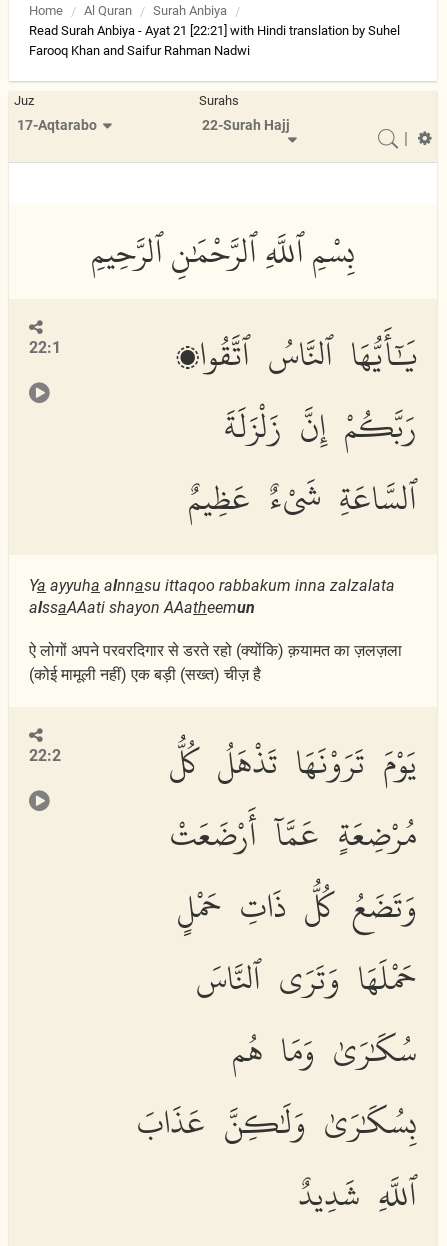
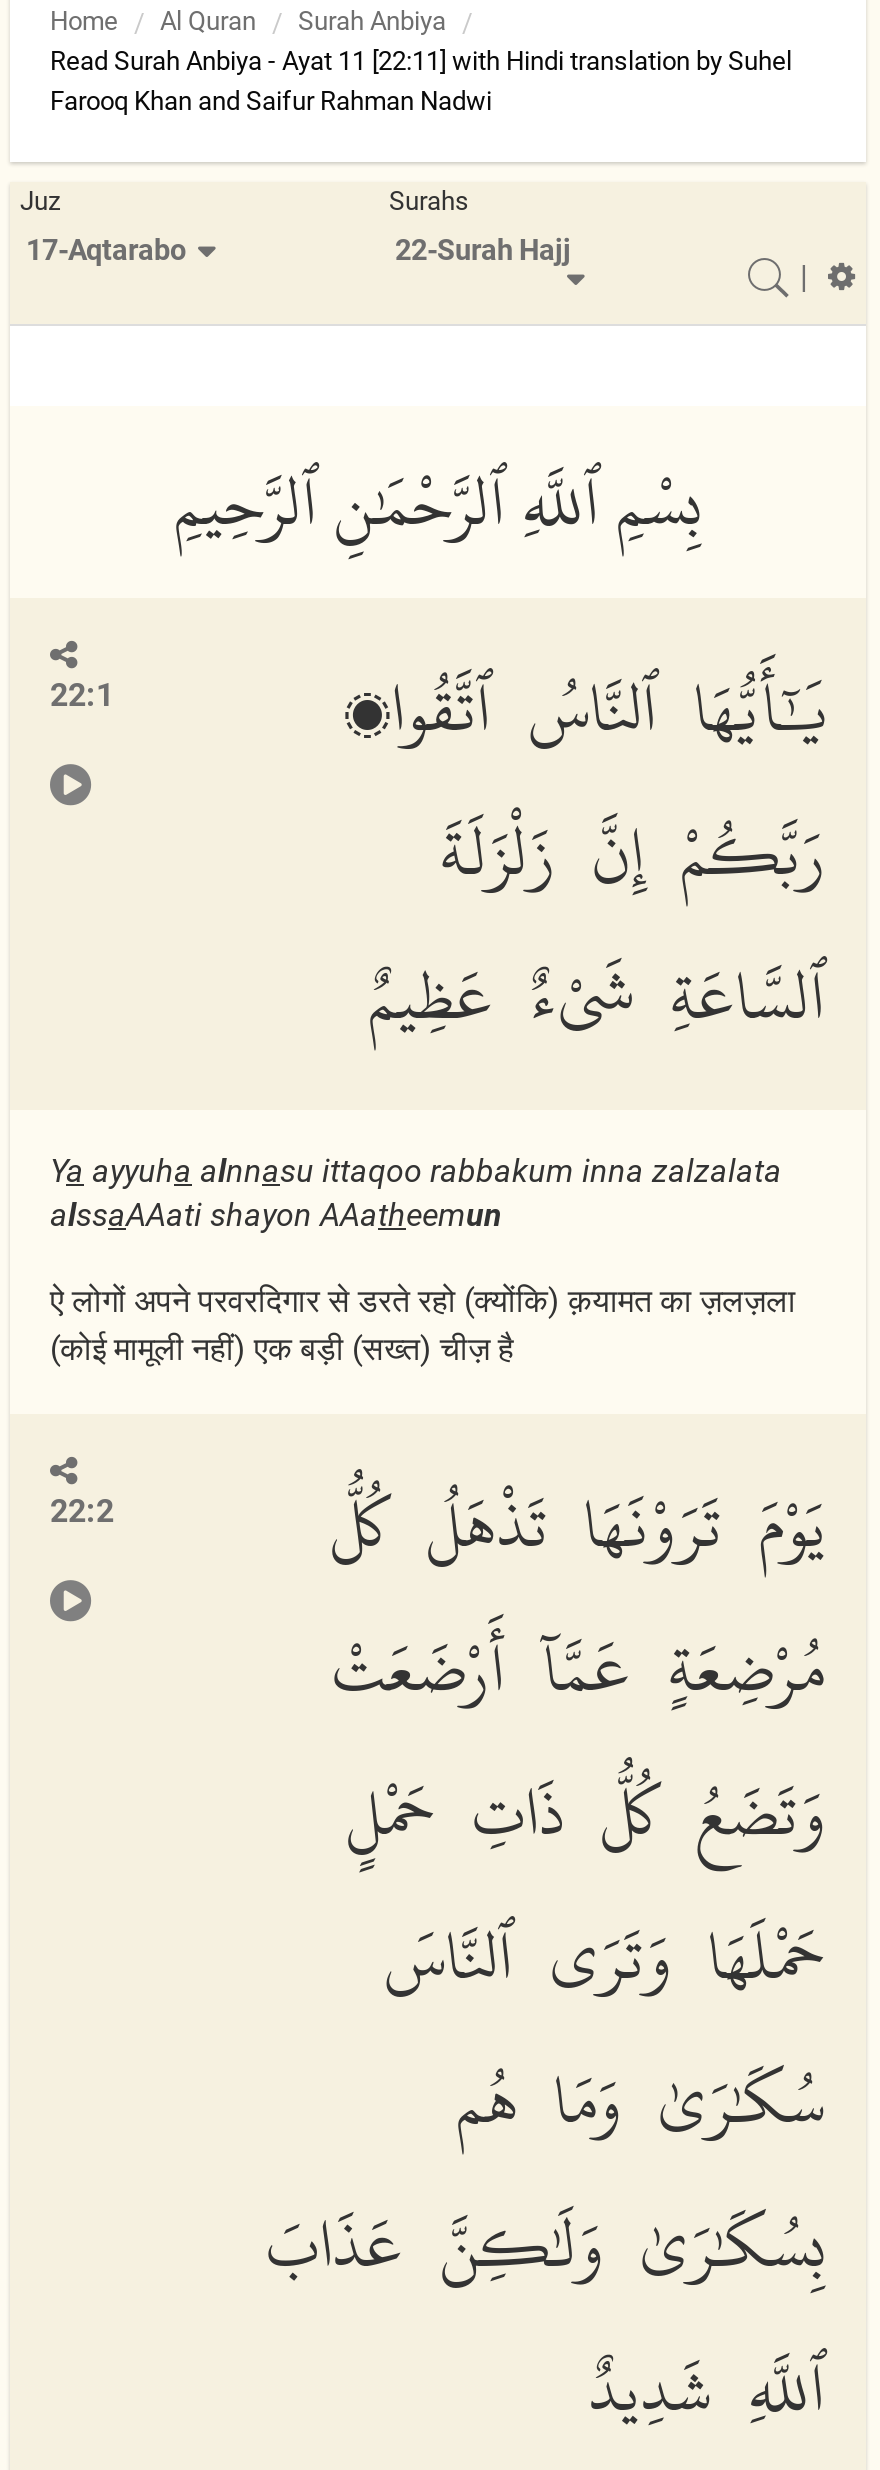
- Read Surah Anbiya - Ayat 21 [22:21] with Hindi translation by Suhel
+ Read Surah Anbiya - Ayat 11 [22:11] with Hindi translation by Suhel
